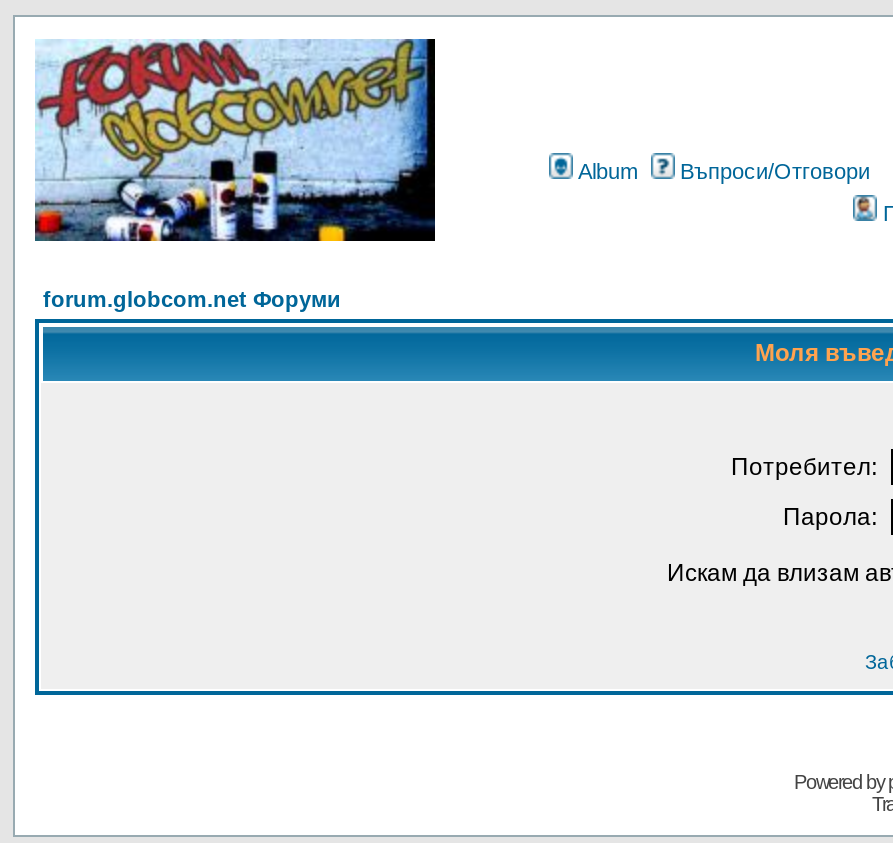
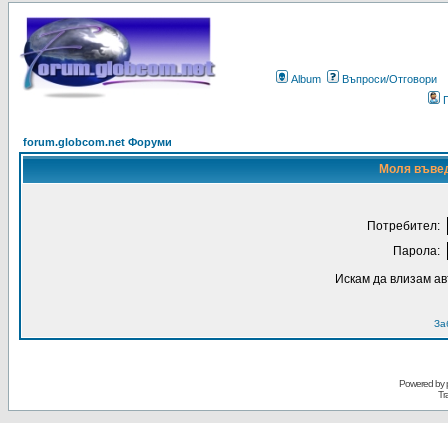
- [image]
+ [image]
